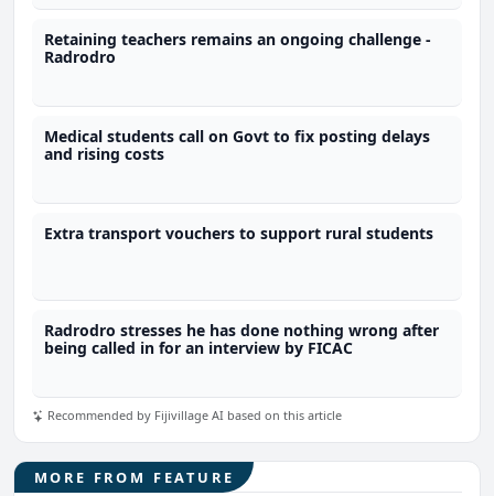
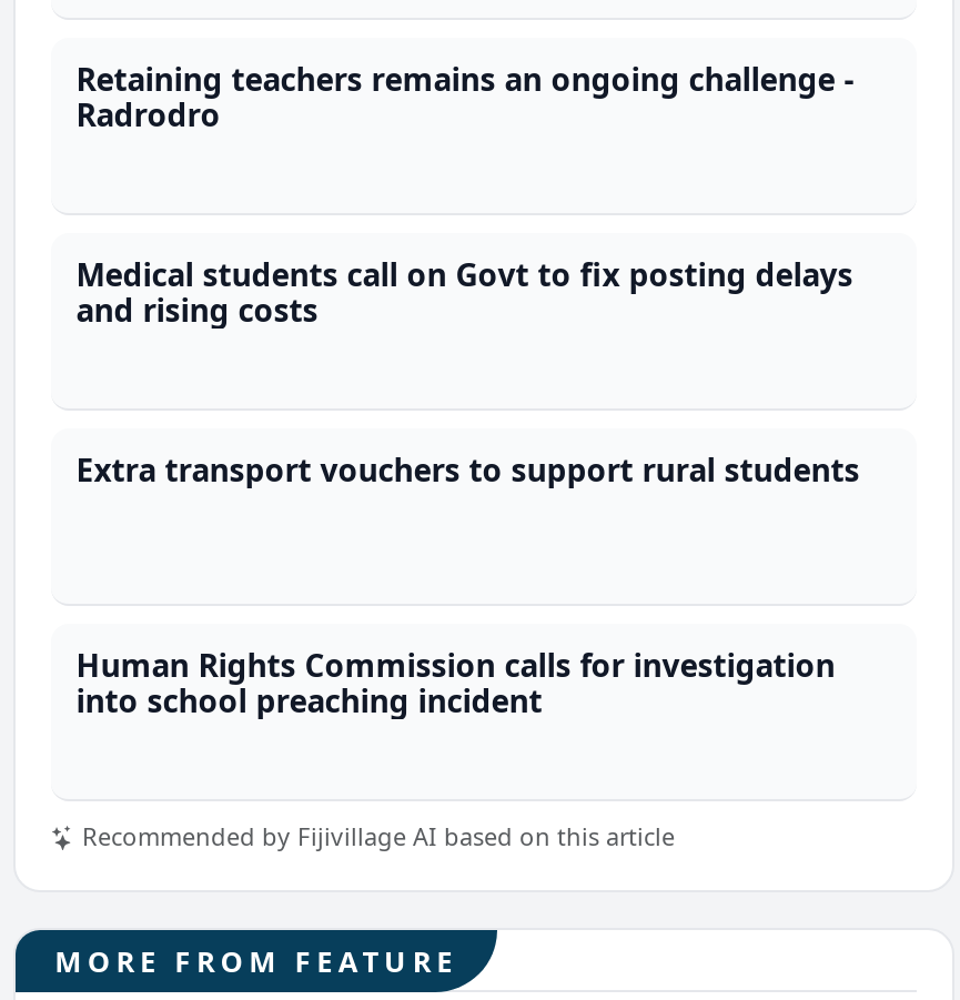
- Radrodro stresses he has done nothing wrong after
- being called in for an interview by FICAC
+ Human Rights Commission calls for investigation
+ into school preaching incident
